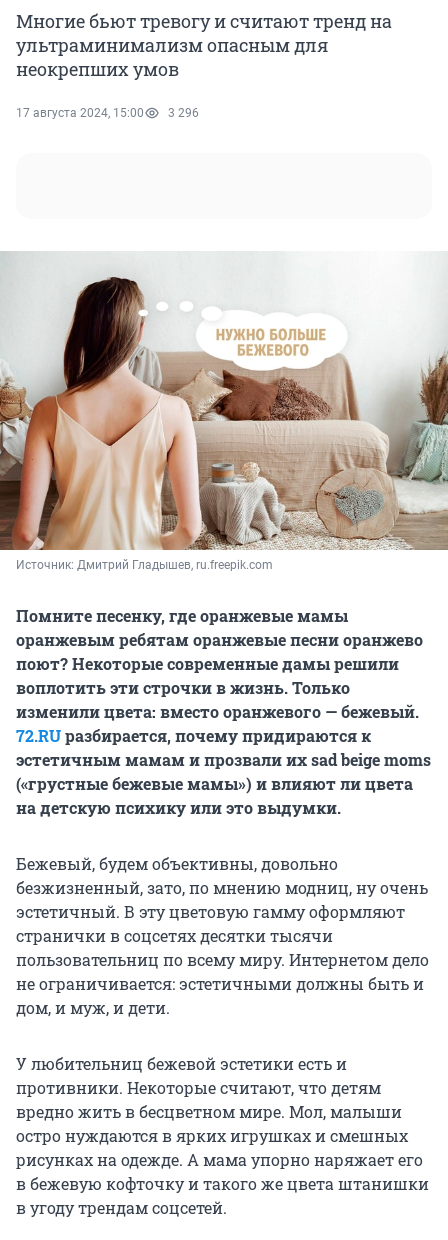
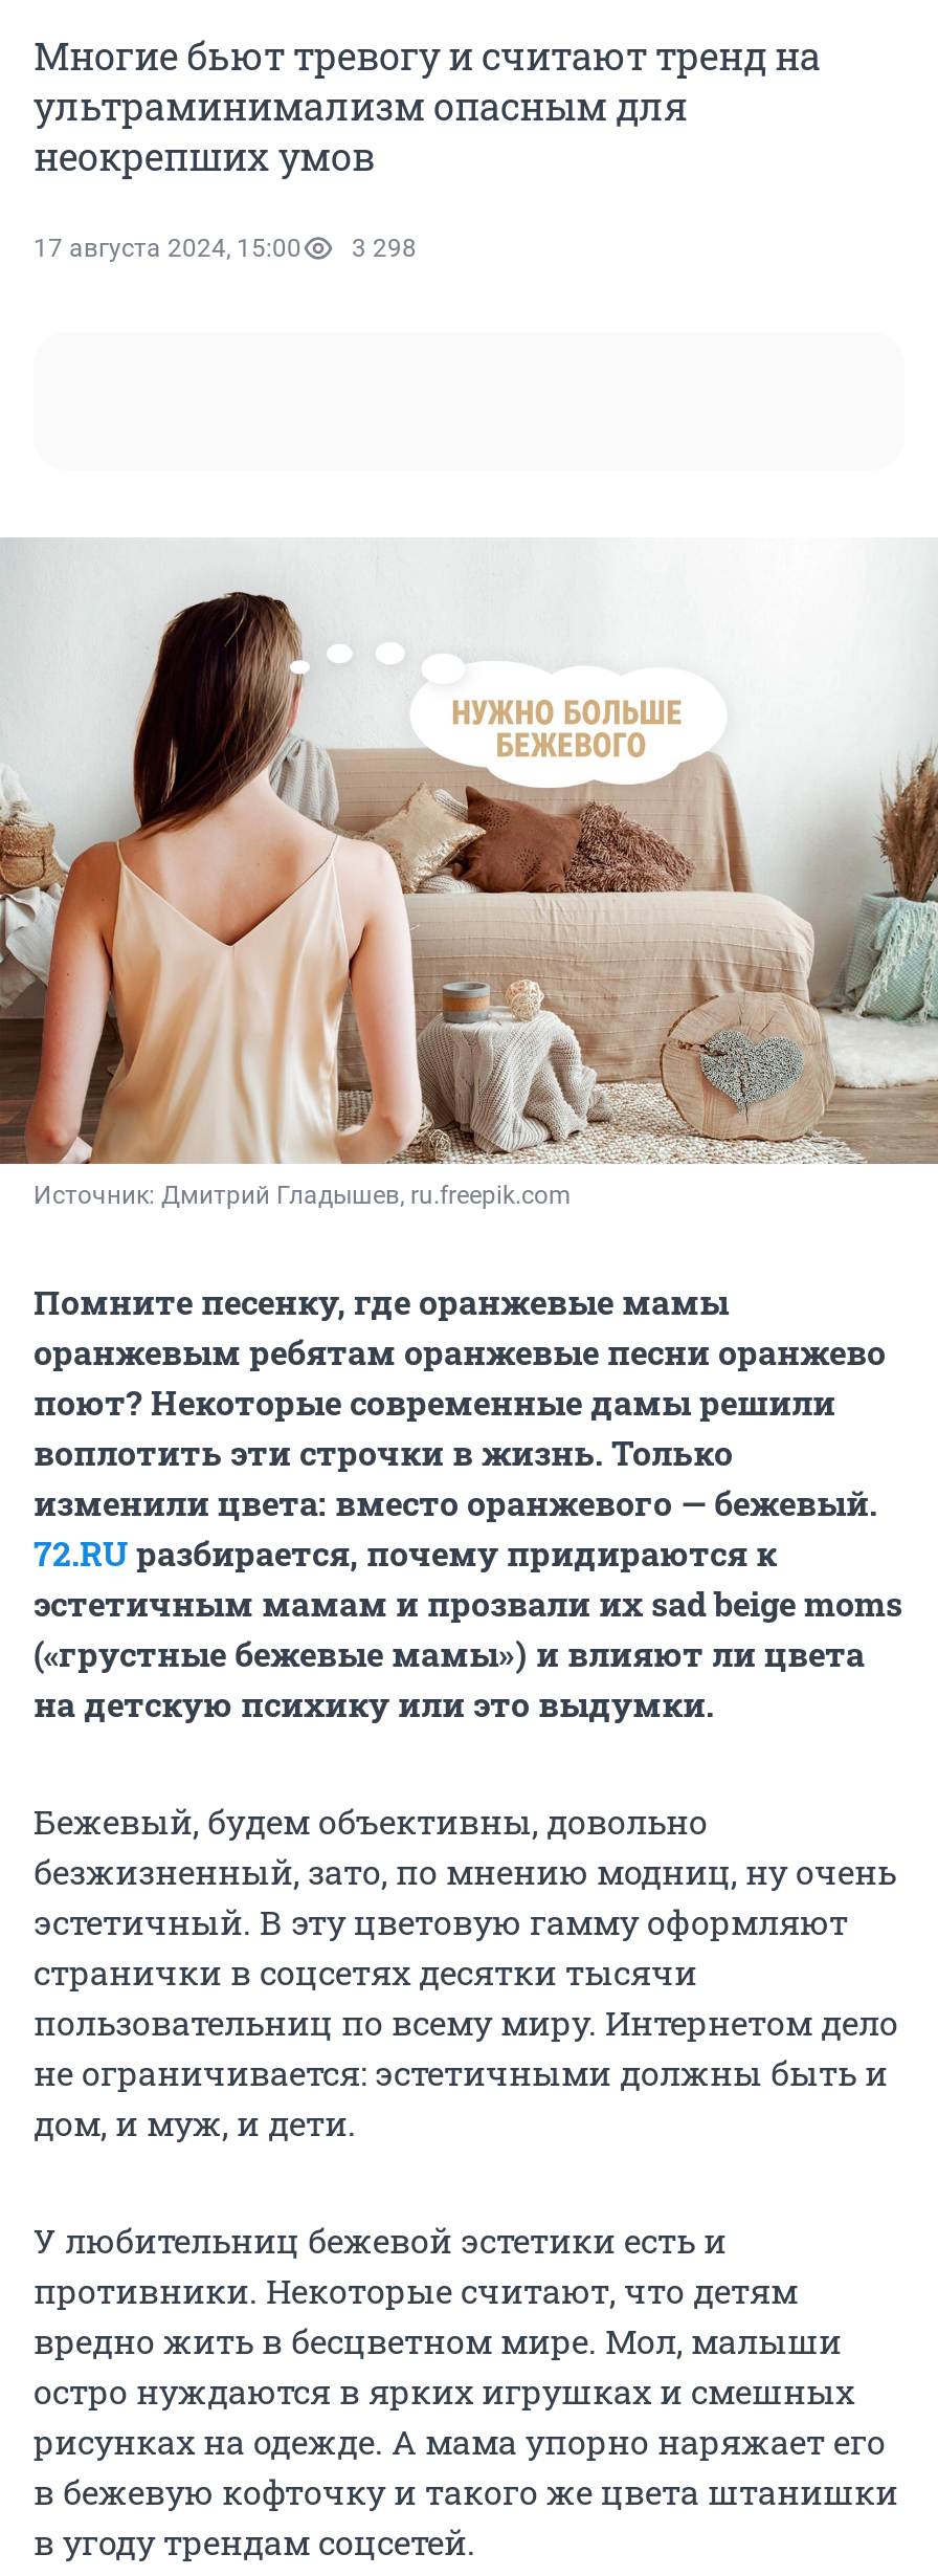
- 17 августа 2024, 15:00 3 296
+ 17 августа 2024, 15:00 3 298
